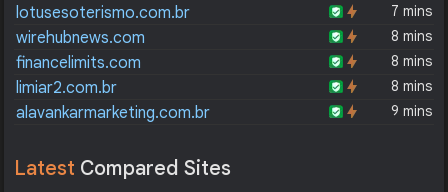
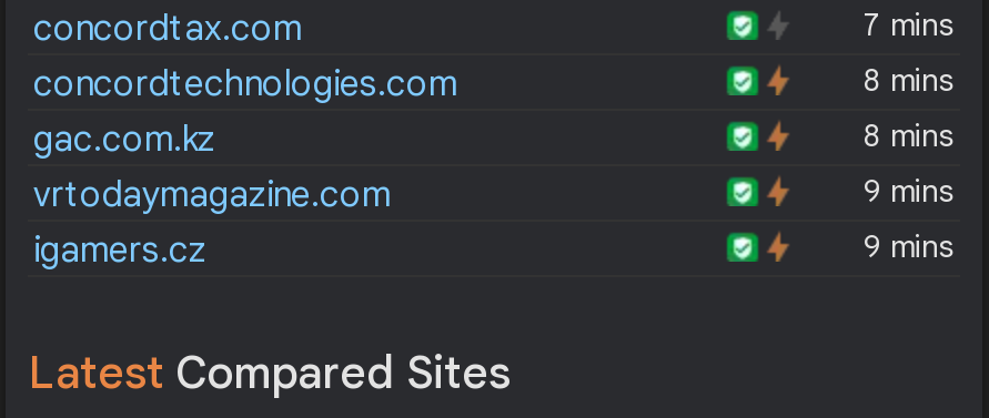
- lotusesoterismo.com.br
+ concordtax.com

- wirehubnews.com
+ concordtechnologies.com

- financelimits.com
+ gac.com.kz

- limiar2.com.br
- 8 mins
- alavankarmarketing.com.br
+ vrtodaymagazine.com
+ 9 mins
+ igamers.cz
